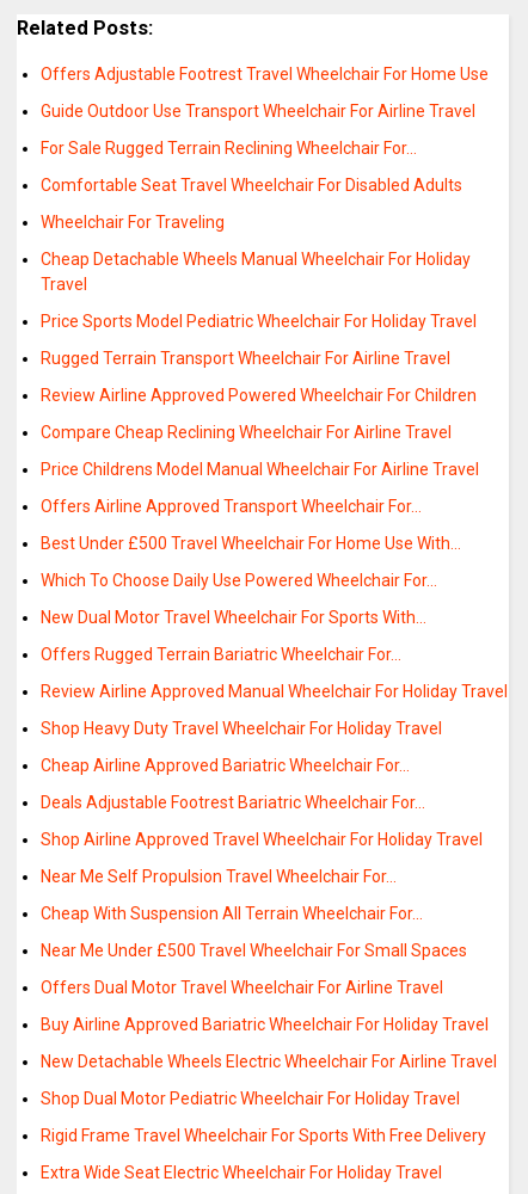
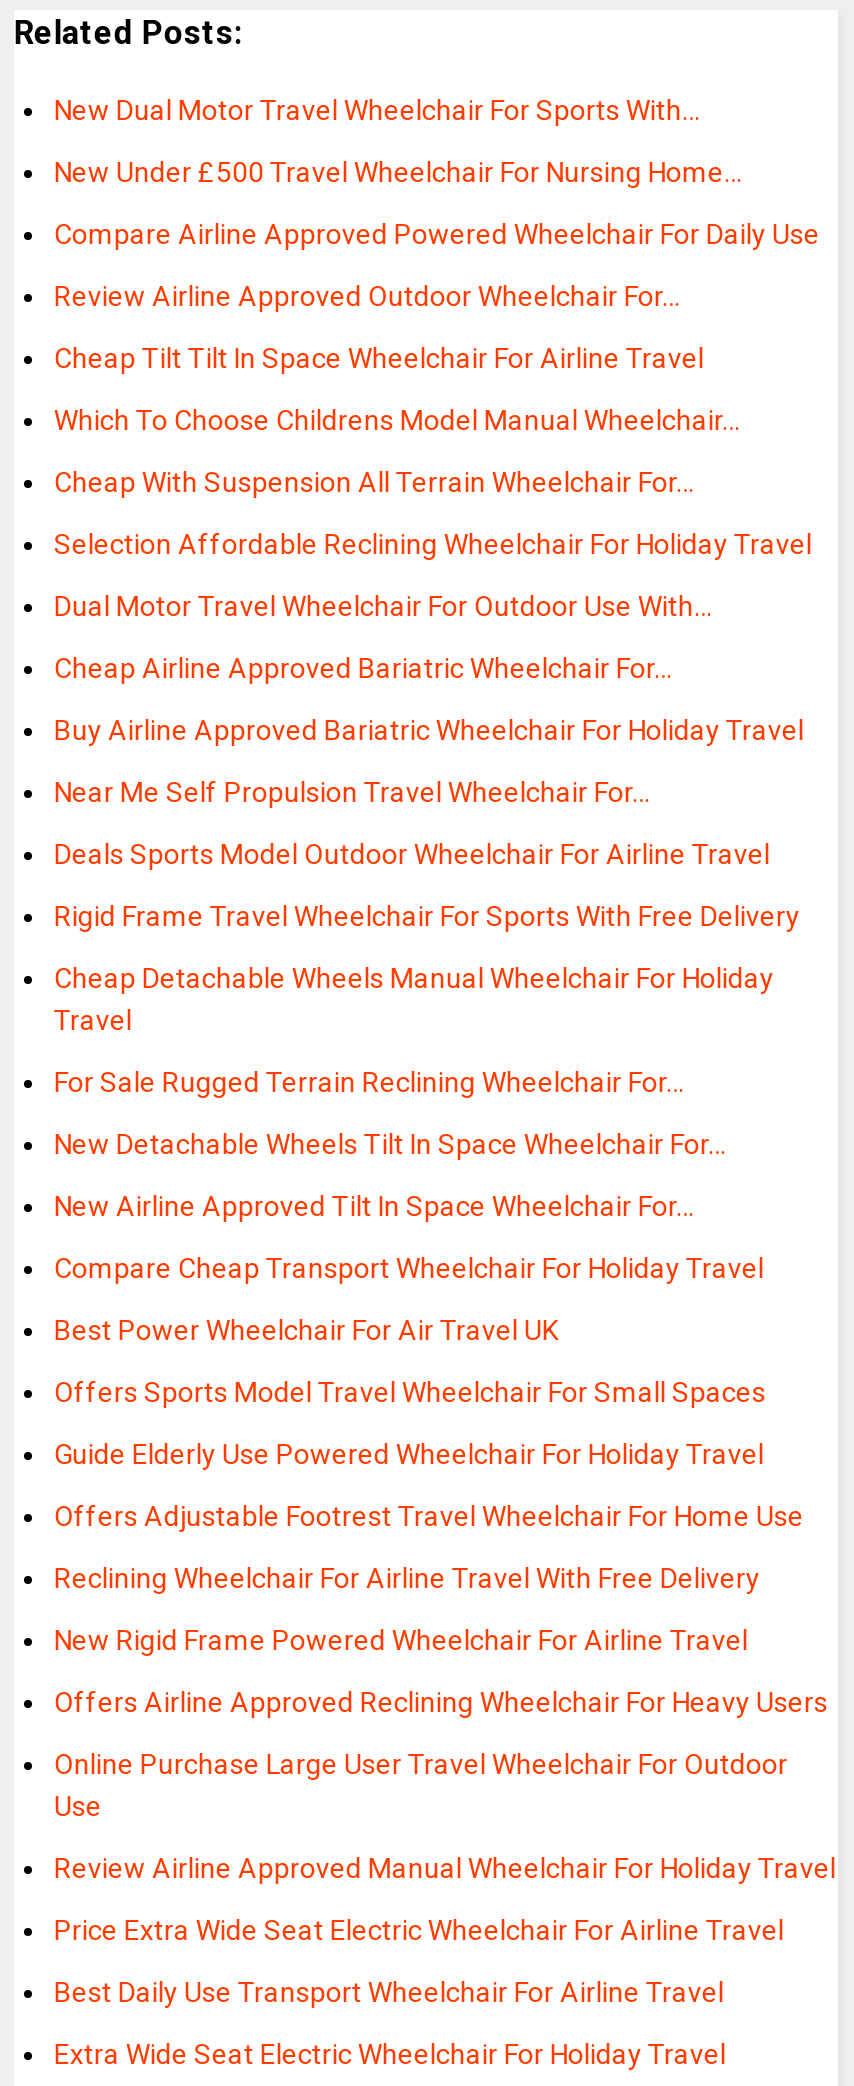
moved down: Offers Adjustable Footrest Travel Wheelchair For Home Use

- Guide Outdoor Use Transport Wheelchair For Airline Travel
- Comfortable Seat Travel Wheelchair For Disabled Adults
- Wheelchair For Traveling
+ New Under £500 Travel Wheelchair For Nursing Home…
+ Compare Airline Approved Powered Wheelchair For Daily Use
+ Review Airline Approved Outdoor Wheelchair For…
+ Cheap Tilt Tilt In Space Wheelchair For Airline Travel
+ Which To Choose Childrens Model Manual Wheelchair…
+ Selection Affordable Reclining Wheelchair For Holiday Travel
+ Dual Motor Travel Wheelchair For Outdoor Use With…
+ Deals Sports Model Outdoor Wheelchair For Airline Travel

moved down: For Sale Rugged Terrain Reclining Wheelchair For…

moved down: Cheap Detachable Wheels Manual Wheelchair For Holiday | Travel

- Price Sports Model Pediatric Wheelchair For Holiday Travel
- Rugged Terrain Transport Wheelchair For Airline Travel
- Review Airline Approved Powered Wheelchair For Children
- Compare Cheap Reclining Wheelchair For Airline Travel
- Price Childrens Model Manual Wheelchair For Airline Travel
- Offers Airline Approved Transport Wheelchair For…
- Best Under £500 Travel Wheelchair For Home Use With…
- Which To Choose Daily Use Powered Wheelchair For…
- Offers Rugged Terrain Bariatric Wheelchair For…
+ New Detachable Wheels Tilt In Space Wheelchair For…
+ New Airline Approved Tilt In Space Wheelchair For…
+ Compare Cheap Transport Wheelchair For Holiday Travel
+ Best Power Wheelchair For Air Travel UK
+ Offers Sports Model Travel Wheelchair For Small Spaces
+ Guide Elderly Use Powered Wheelchair For Holiday Travel
+ Reclining Wheelchair For Airline Travel With Free Delivery
+ New Rigid Frame Powered Wheelchair For Airline Travel
+ Offers Airline Approved Reclining Wheelchair For Heavy Users
+ Online Purchase Large User Travel Wheelchair For Outdoor
+ Use

moved up: New Dual Motor Travel Wheelchair For Sports With…

moved down: Review Airline Approved Manual Wheelchair For Holiday Travel

- Shop Heavy Duty Travel Wheelchair For Holiday Travel
- Deals Adjustable Footrest Bariatric Wheelchair For…
- Shop Airline Approved Travel Wheelchair For Holiday Travel
- Near Me Under £500 Travel Wheelchair For Small Spaces
- Offers Dual Motor Travel Wheelchair For Airline Travel
- New Detachable Wheels Electric Wheelchair For Airline Travel
- Shop Dual Motor Pediatric Wheelchair For Holiday Travel
+ Price Extra Wide Seat Electric Wheelchair For Airline Travel
+ Best Daily Use Transport Wheelchair For Airline Travel

moved up: Cheap Airline Approved Bariatric Wheelchair For…

moved up: Near Me Self Propulsion Travel Wheelchair For… | Cheap With Suspension All Terrain Wheelchair For…

moved up: Buy Airline Approved Bariatric Wheelchair For Holiday Travel

moved up: Rigid Frame Travel Wheelchair For Sports With Free Delivery
